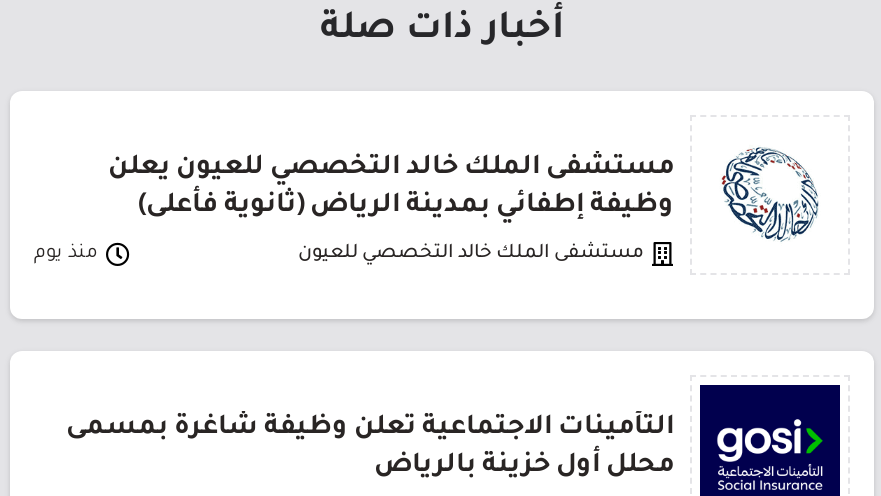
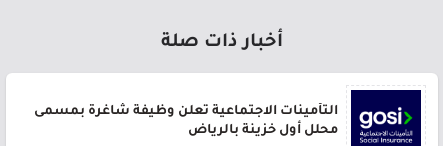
- [image]
- مستشفى الملك خالد التخصصي للعيون يعلن
- وظيفة إطفائي بمدينة الرياض (ثانوية فأعلى)
- مستشفى الملك خالد التخصصي للعيون
- منذ يوم
